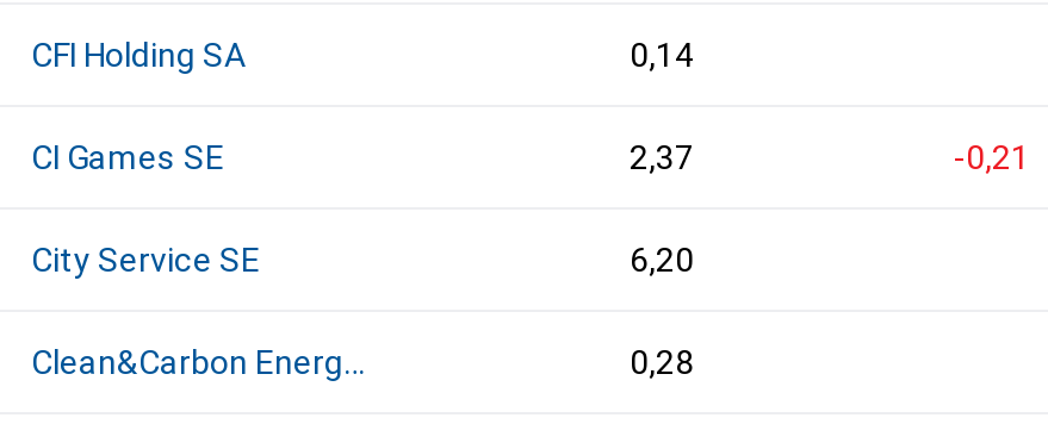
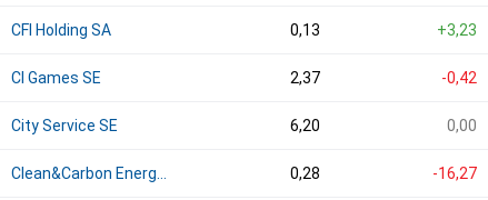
- 0,14
+ 0,13
+ +3,23

- -0,21
+ -0,42

+ 0,00

+ -16,27
